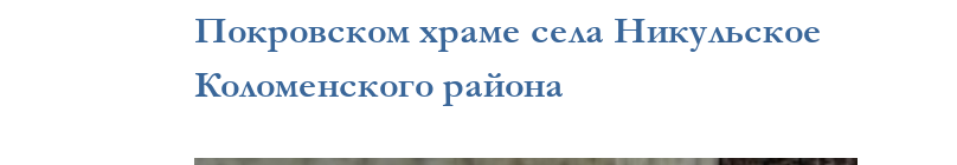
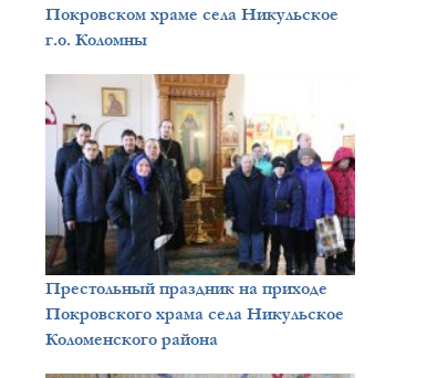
+ г.о. Коломны

+ [image]
+ Престольный праздник на приходе
+ Покровского храма села Никульское
